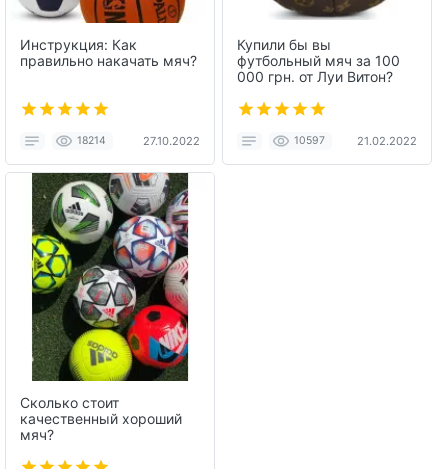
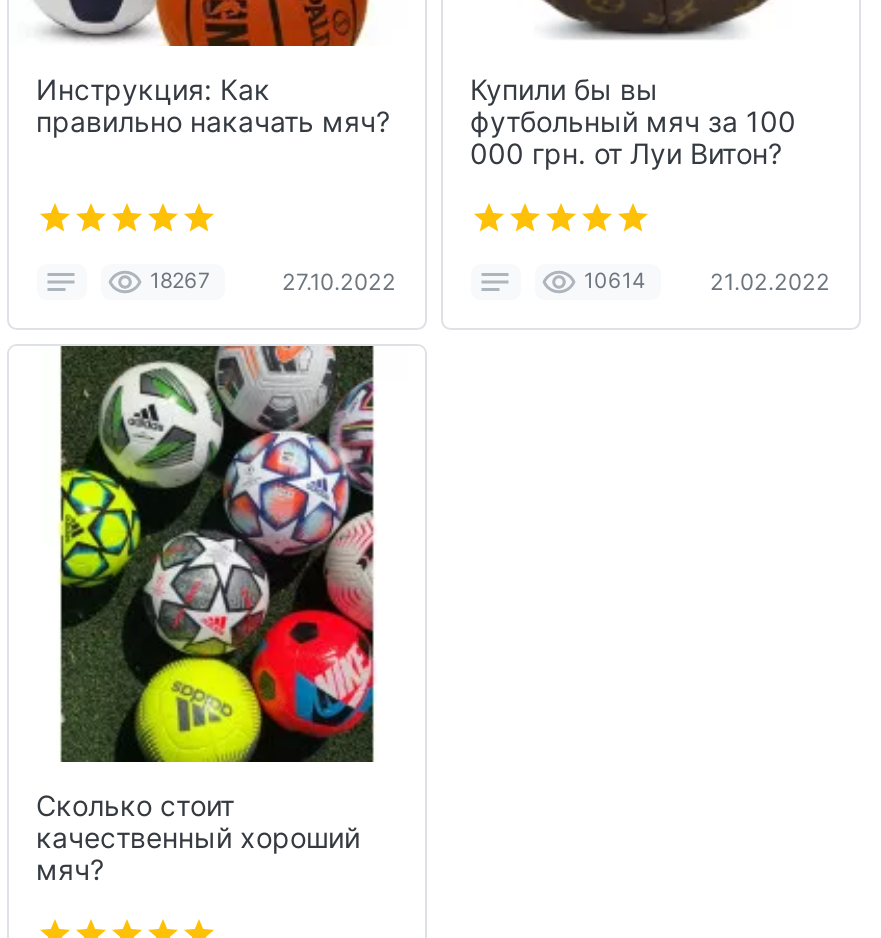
- 18214
+ 18267

- 10597
+ 10614
